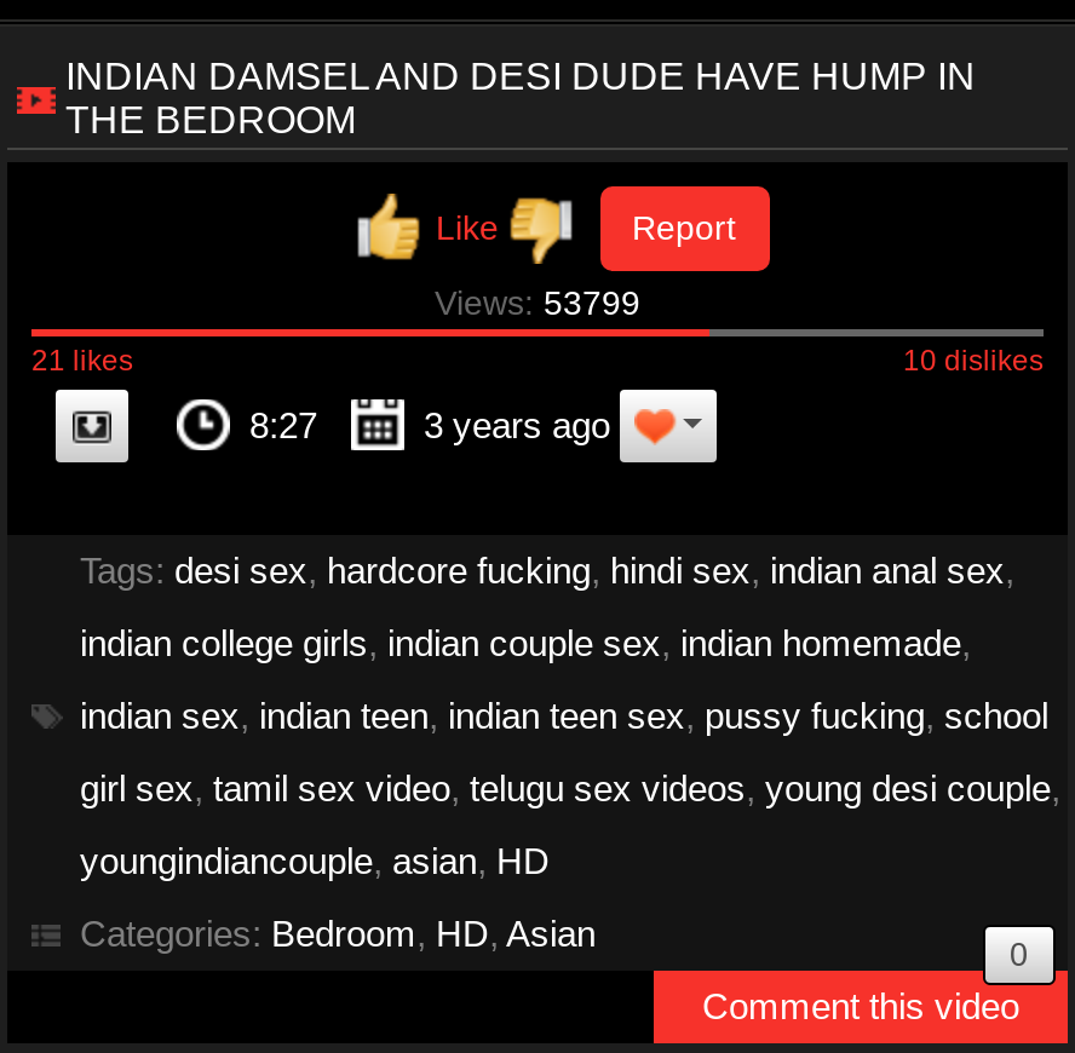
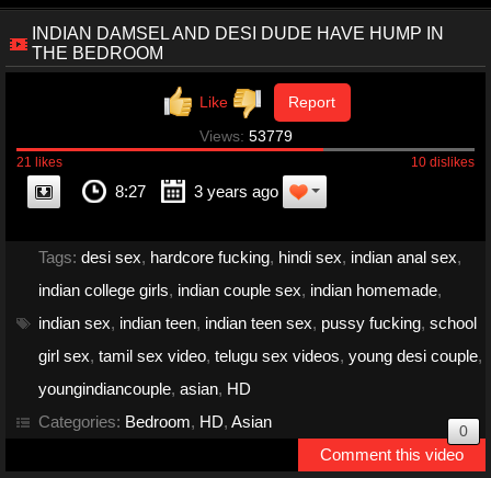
- Views: 53799
+ Views: 53779
